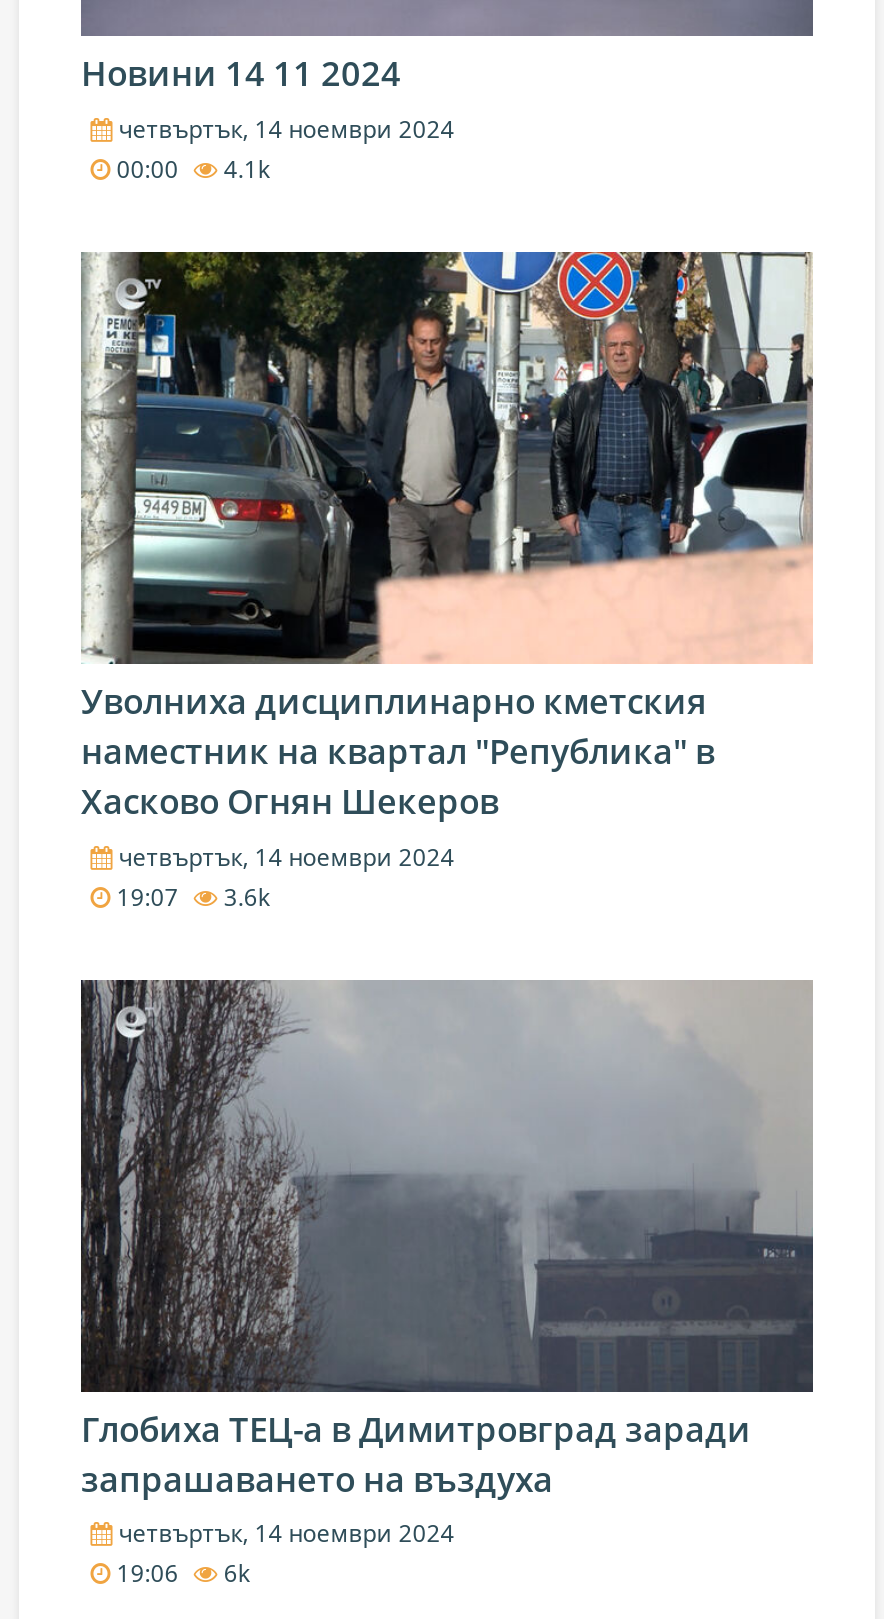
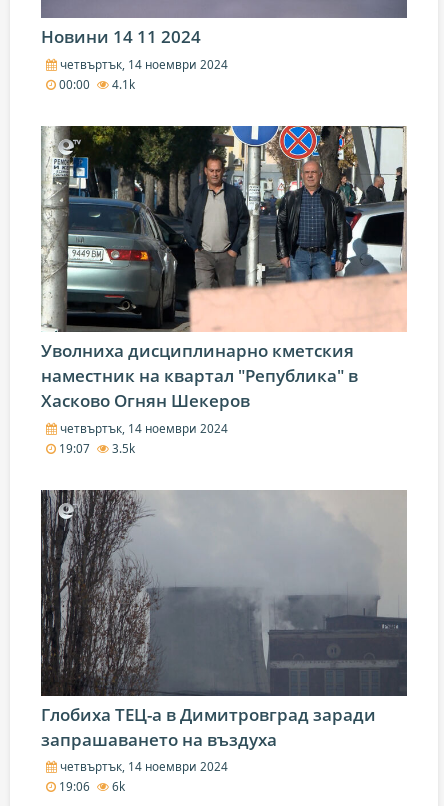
- 19:07 3.6k
+ 19:07 3.5k
